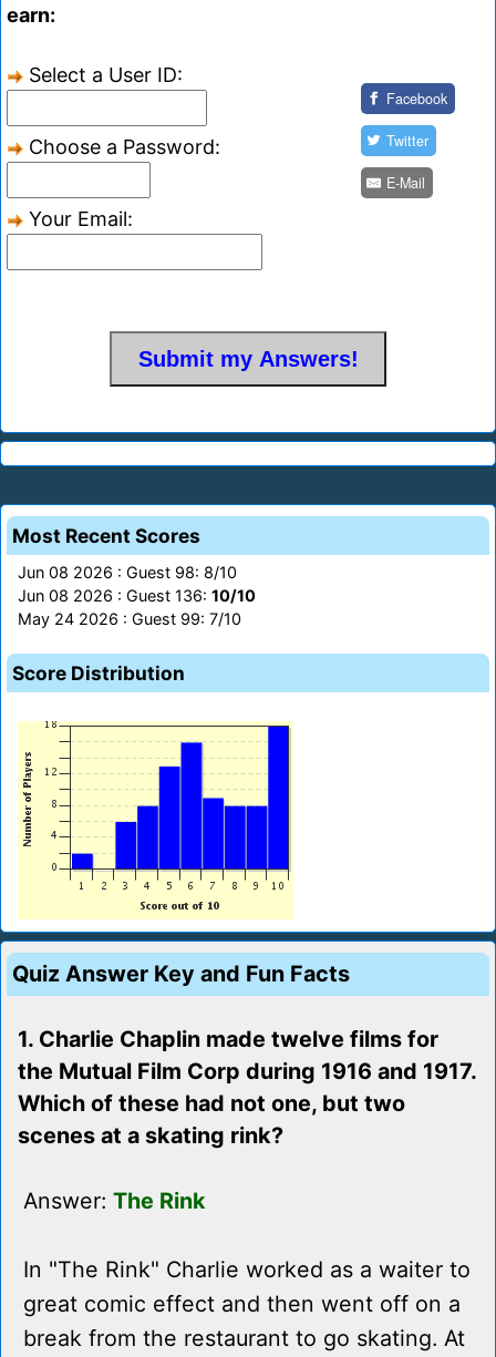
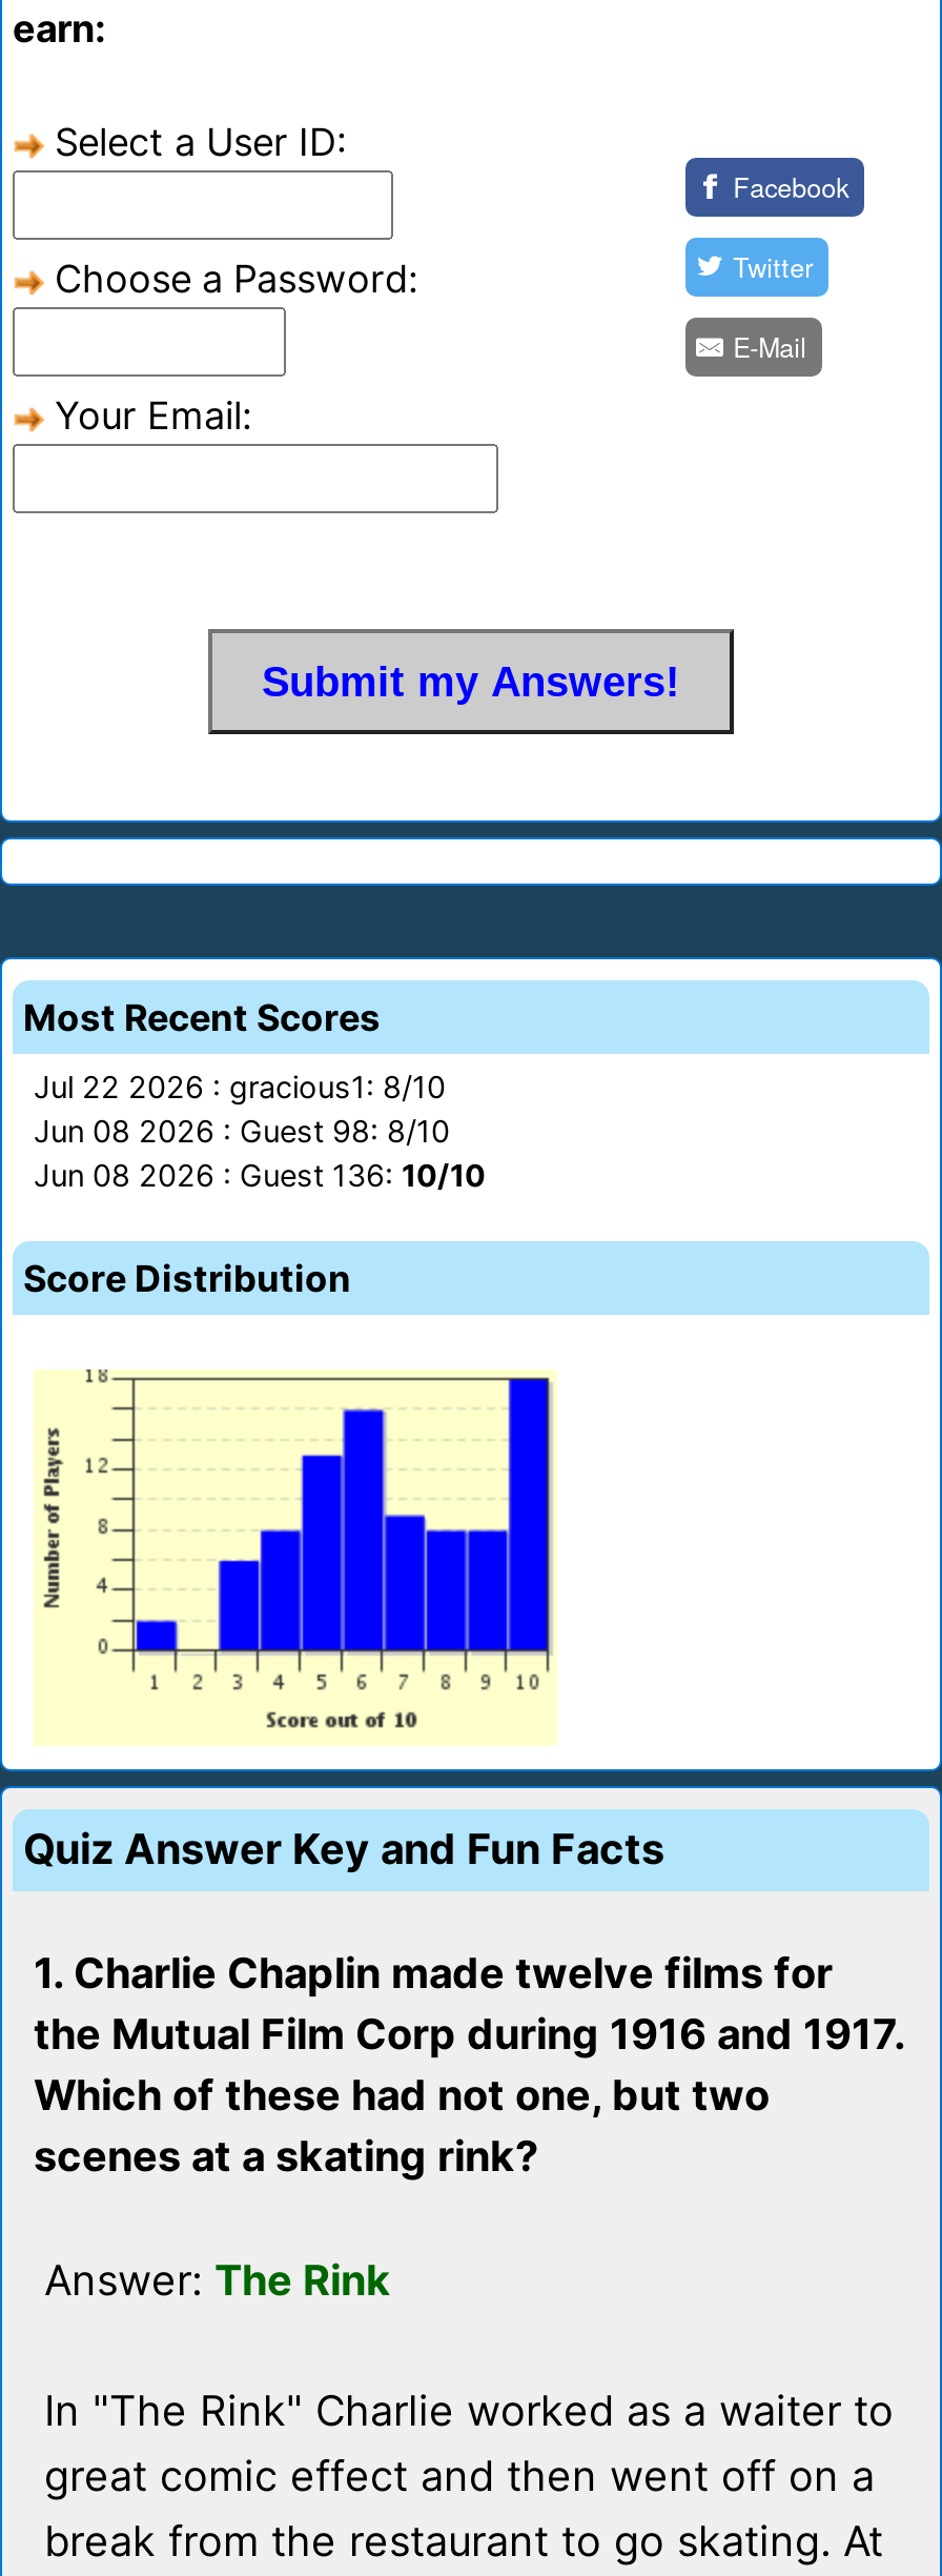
+ Jul 22 2026 : gracious1: 8/10

moved down: Jun 08 2026 : Guest 98: 8/10 | Jun 08 2026 : Guest 136: 10/10

- May 24 2026 : Guest 99: 7/10
